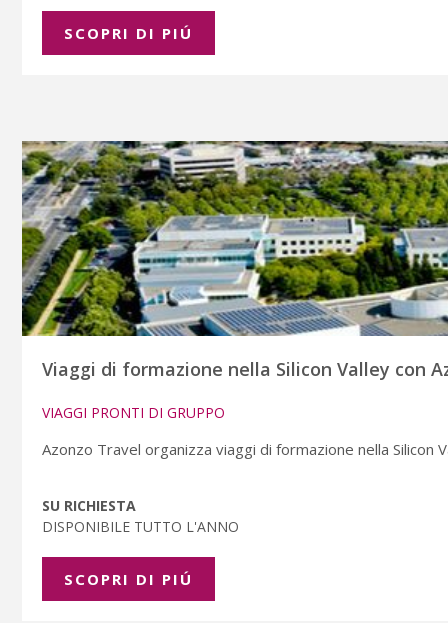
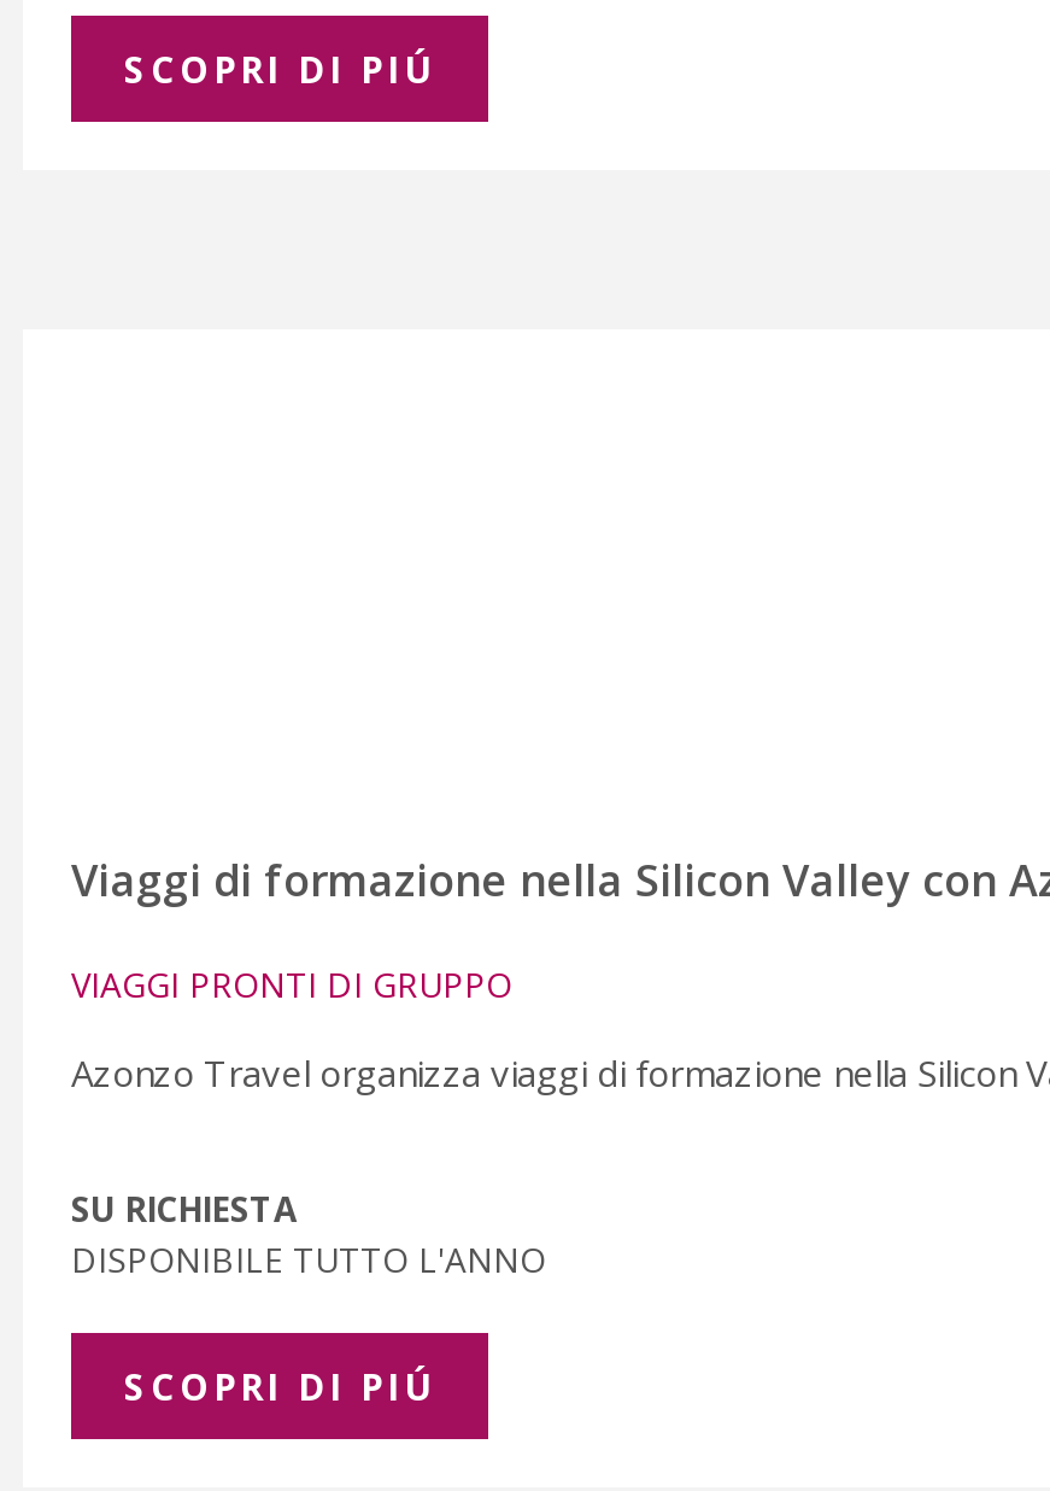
- [image]
